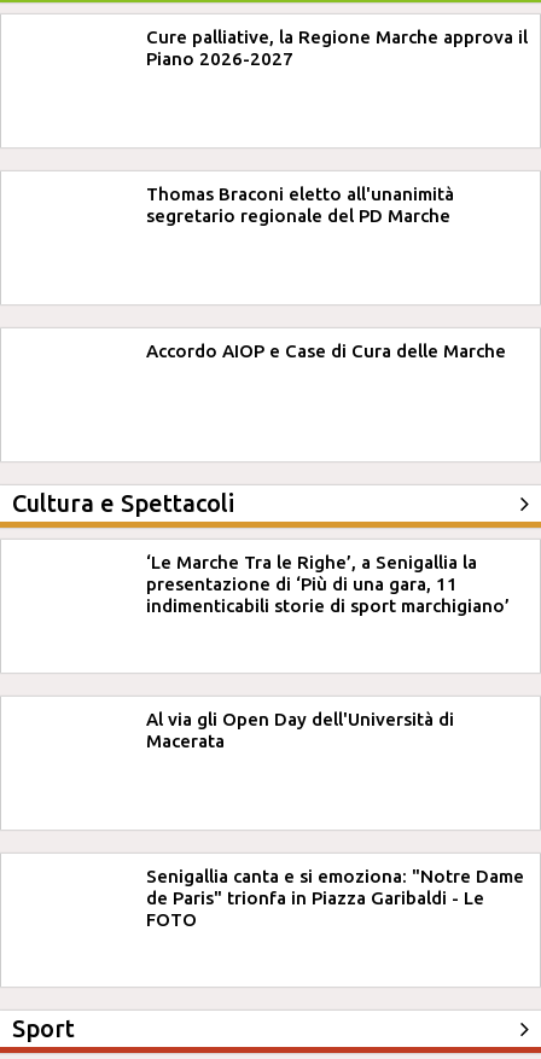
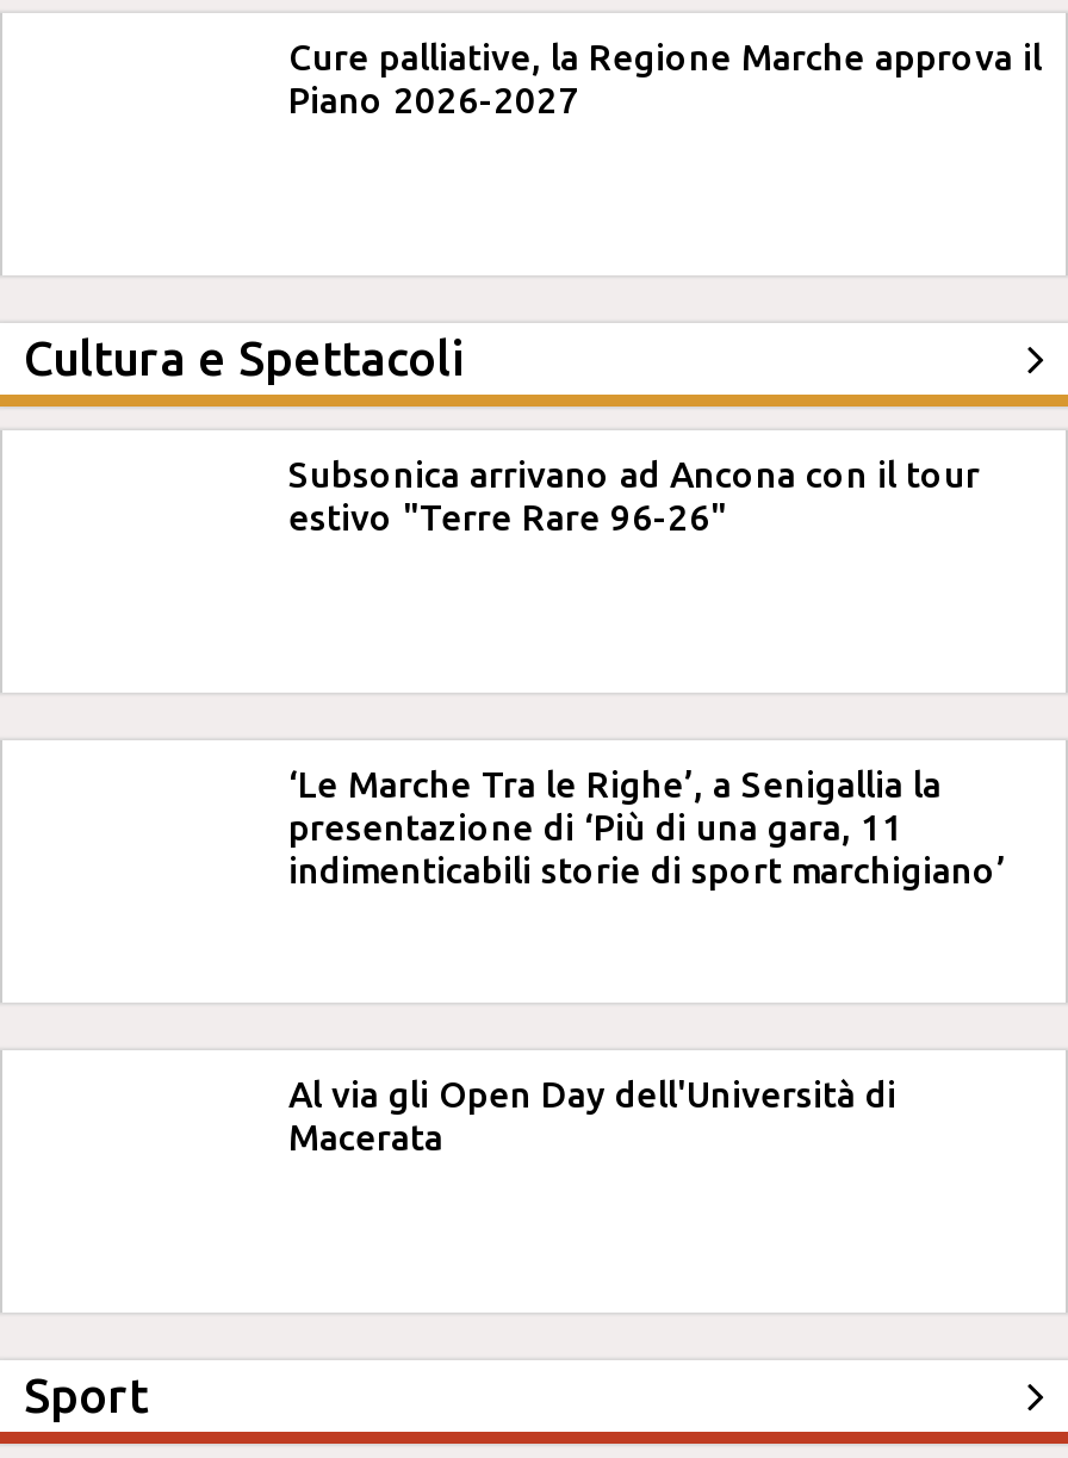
- Thomas Braconi eletto all'unanimità
- segretario regionale del PD Marche

- Accordo AIOP e Case di Cura delle Marche

+ Subsonica arrivano ad Ancona con il tour
+ estivo "Terre Rare 96-26"

- Senigallia canta e si emoziona: "Notre Dame
- de Paris" trionfa in Piazza Garibaldi - Le
- FOTO
